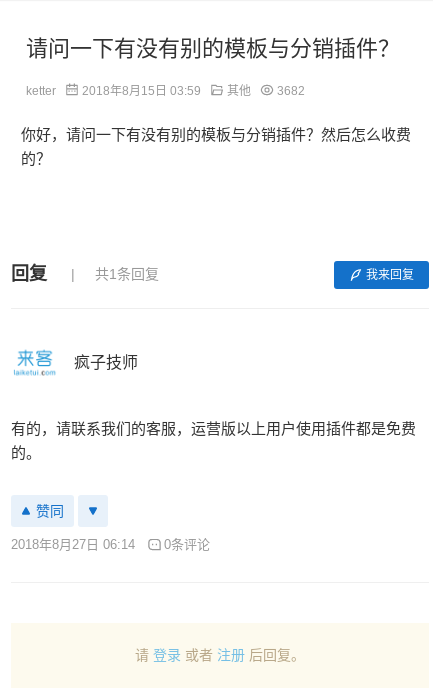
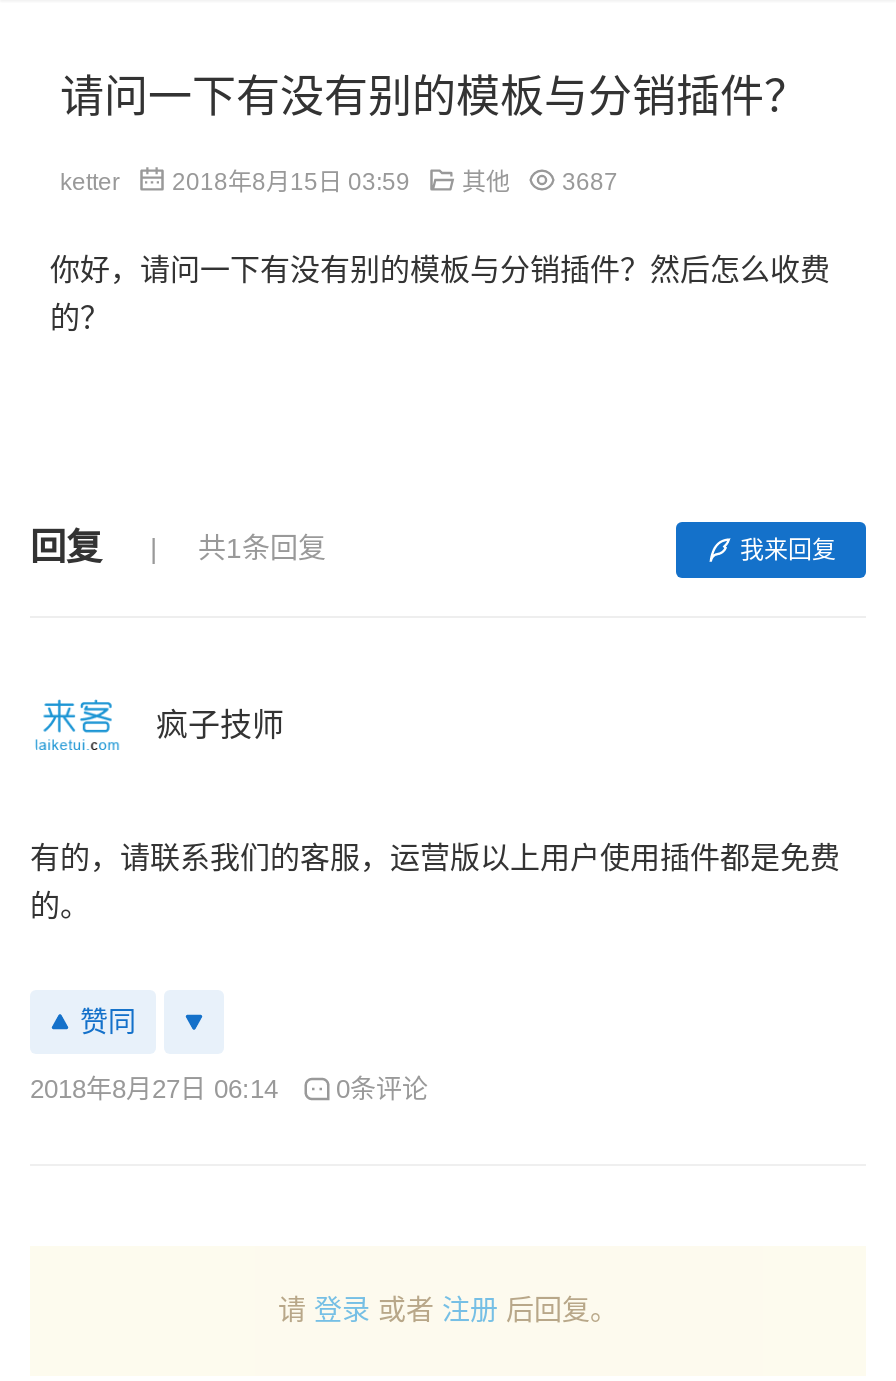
- ketter 2018年8月15日 03:59 其他 3682
+ ketter 2018年8月15日 03:59 其他 3687
